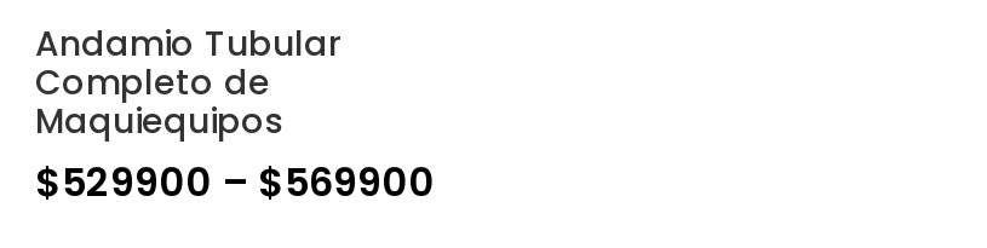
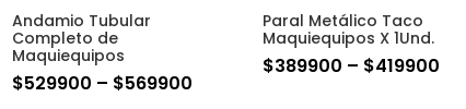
+ Paral Metálico Taco
+ Maquiequipos X 1Und.
+ $389900 – $419900
